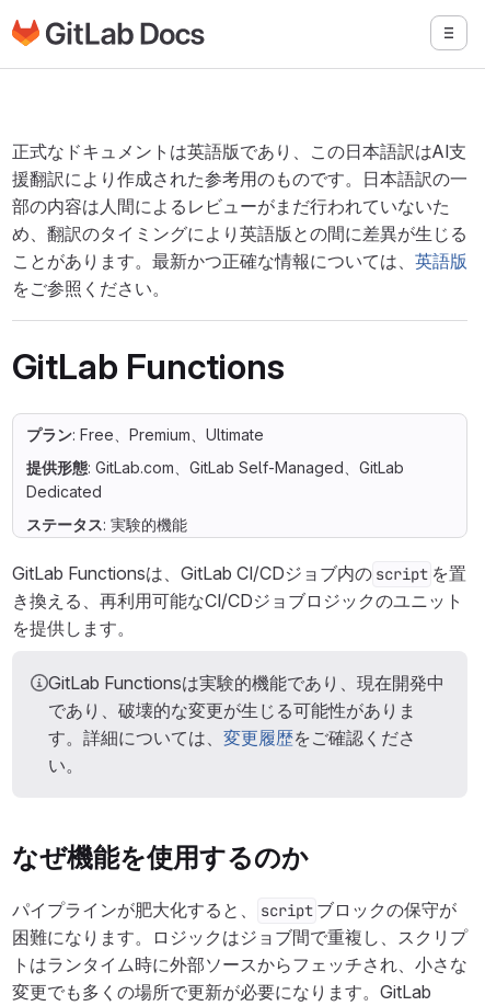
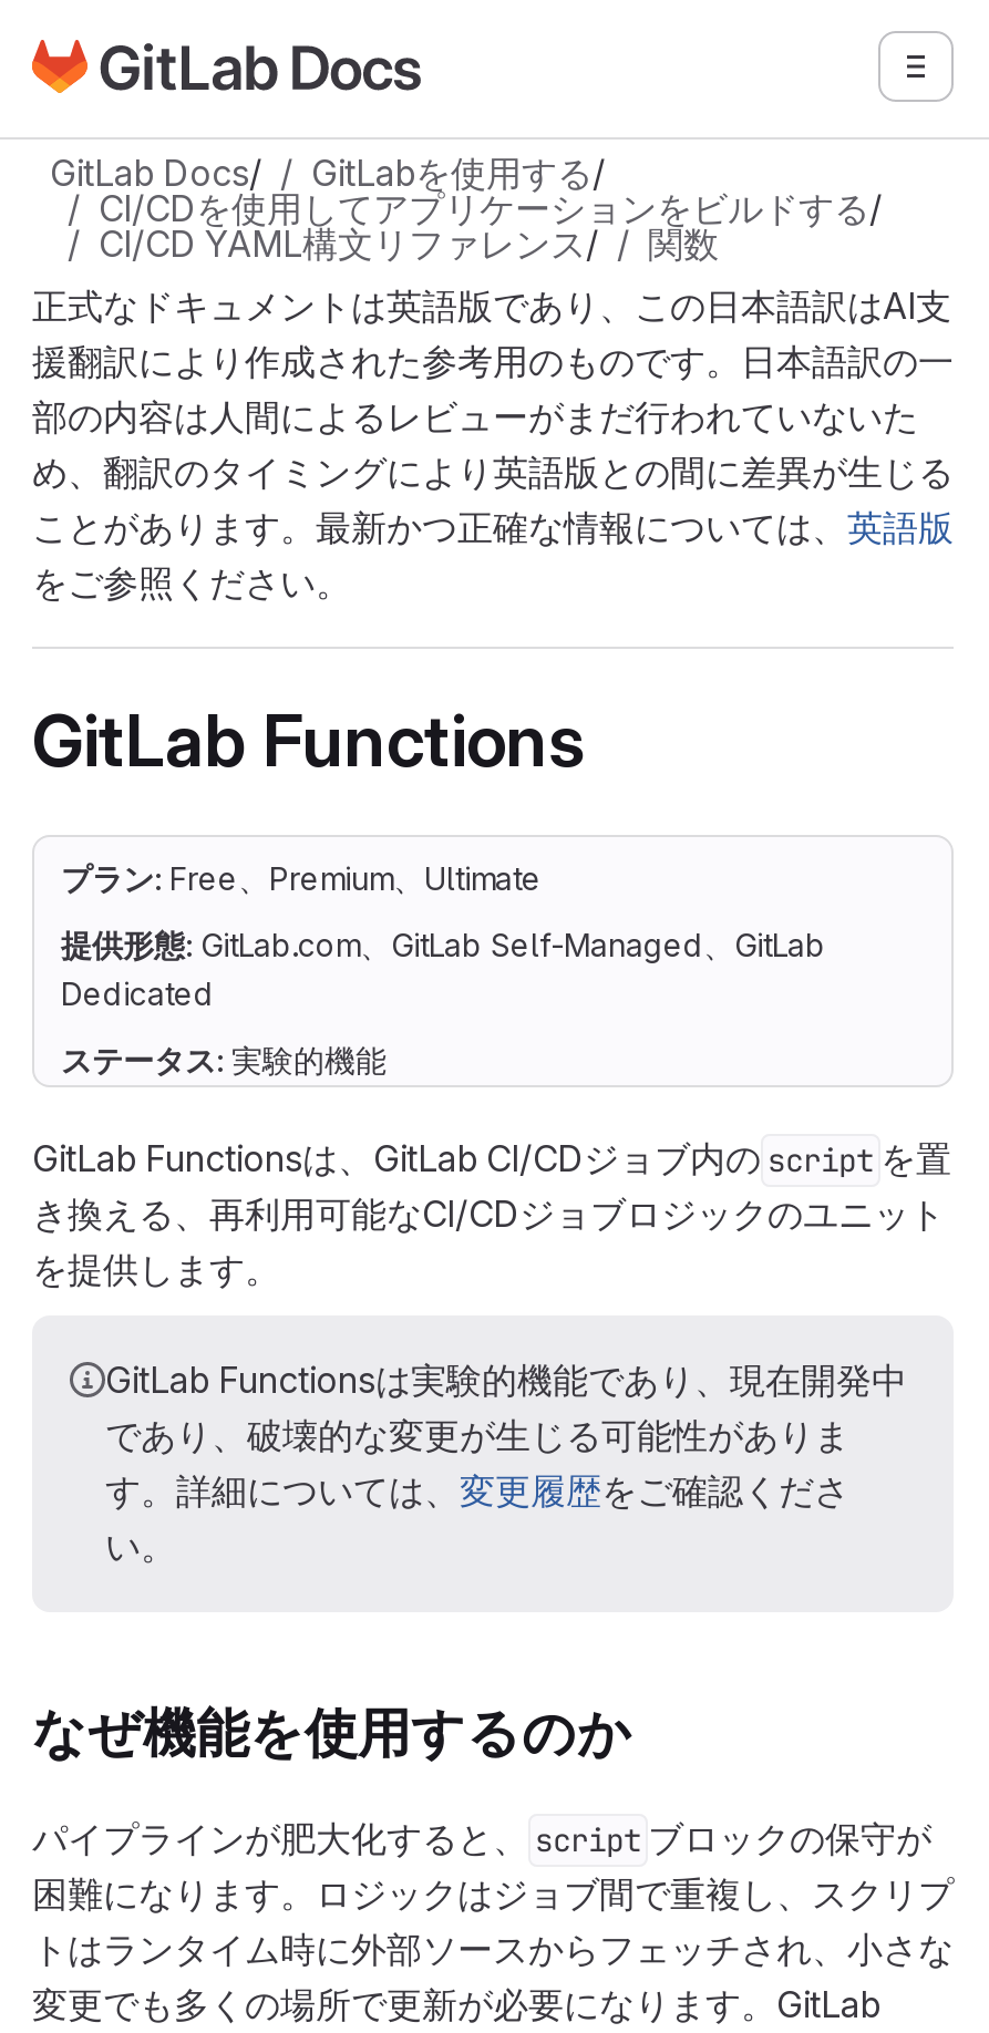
+ GitLab Docs/
+ GitLabを使用する/
+ CI/CDを使用してアプリケーションをビルドする/
+ CI/CD YAML構文リファレンス/
+ 関数
